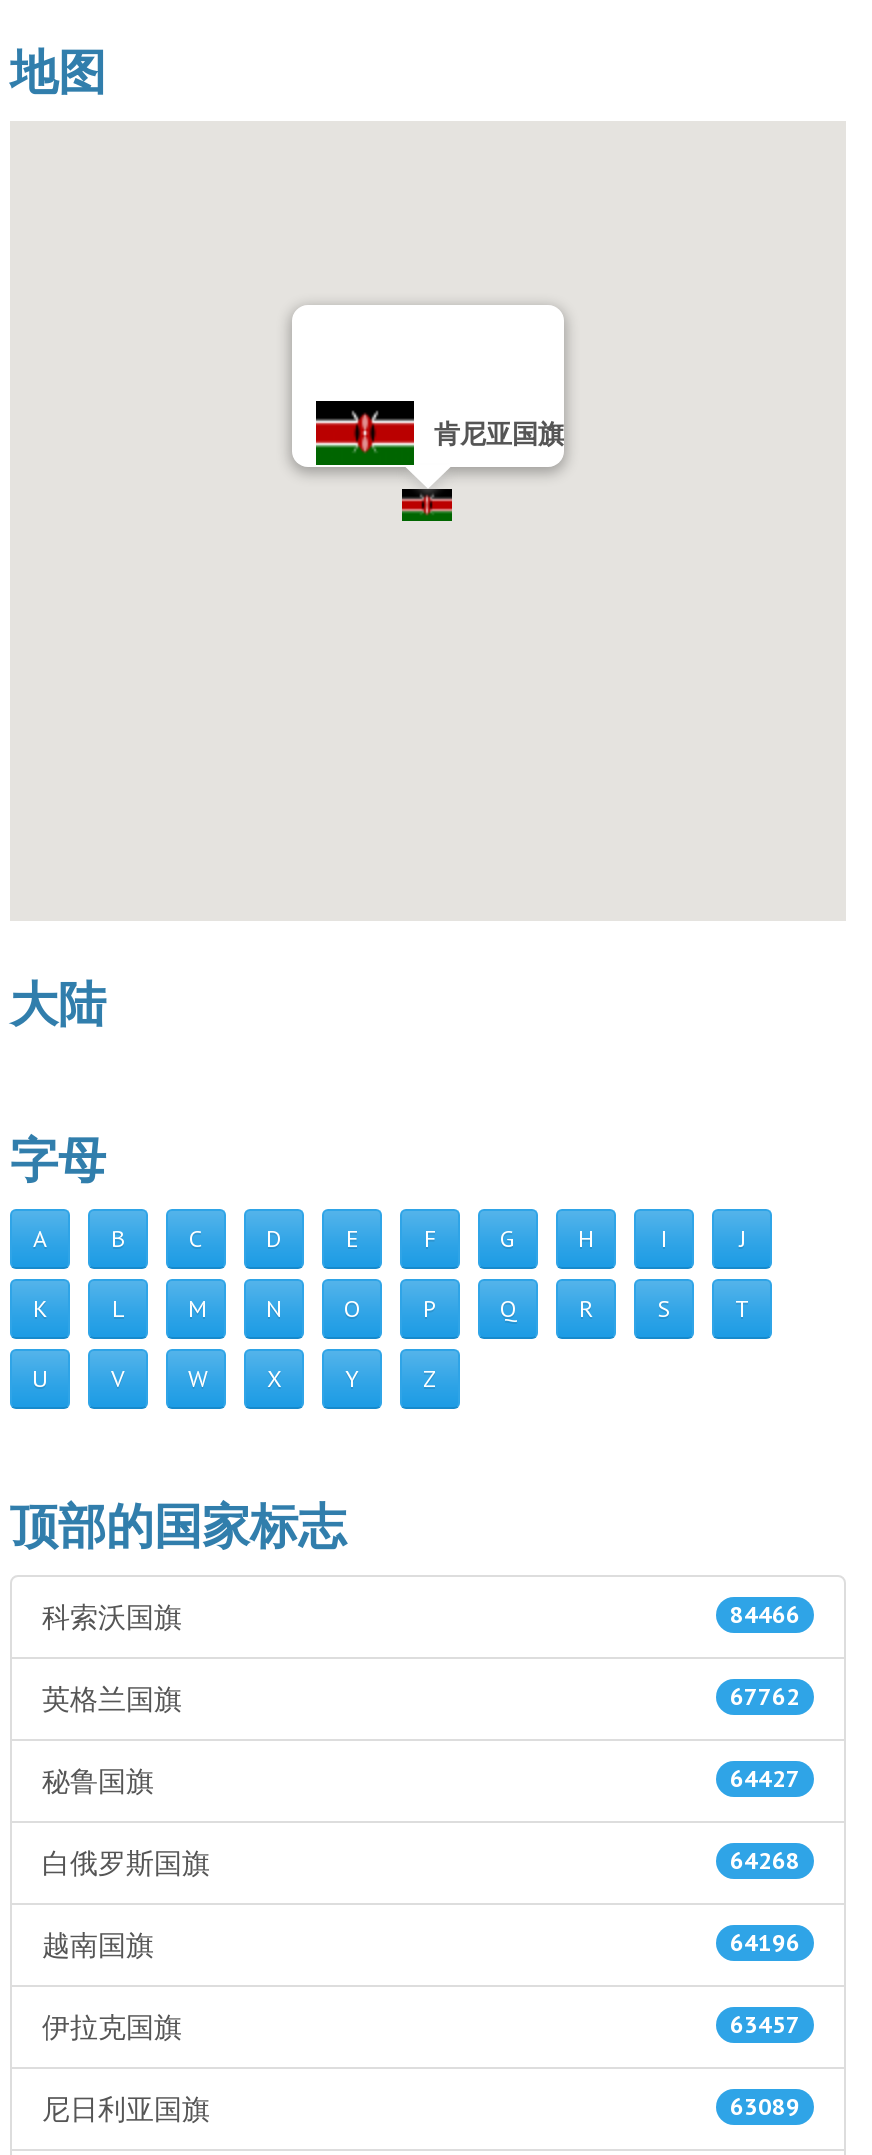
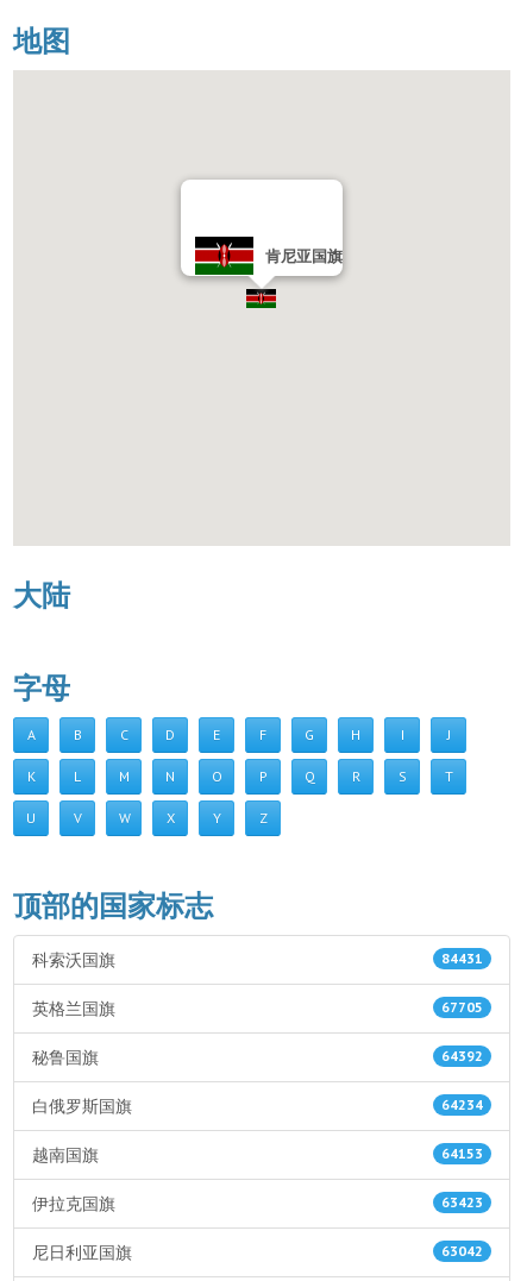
- 84466
+ 84431

- 67762
+ 67705

- 64427
+ 64392

- 64268
+ 64234

- 64196
+ 64153

- 63457
+ 63423

- 63089
+ 63042
